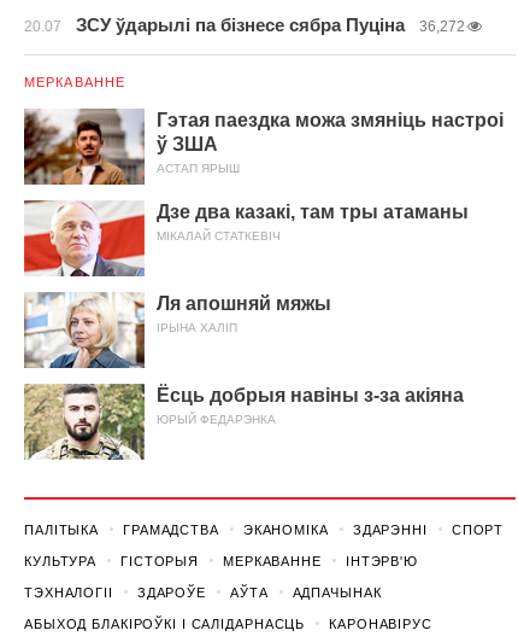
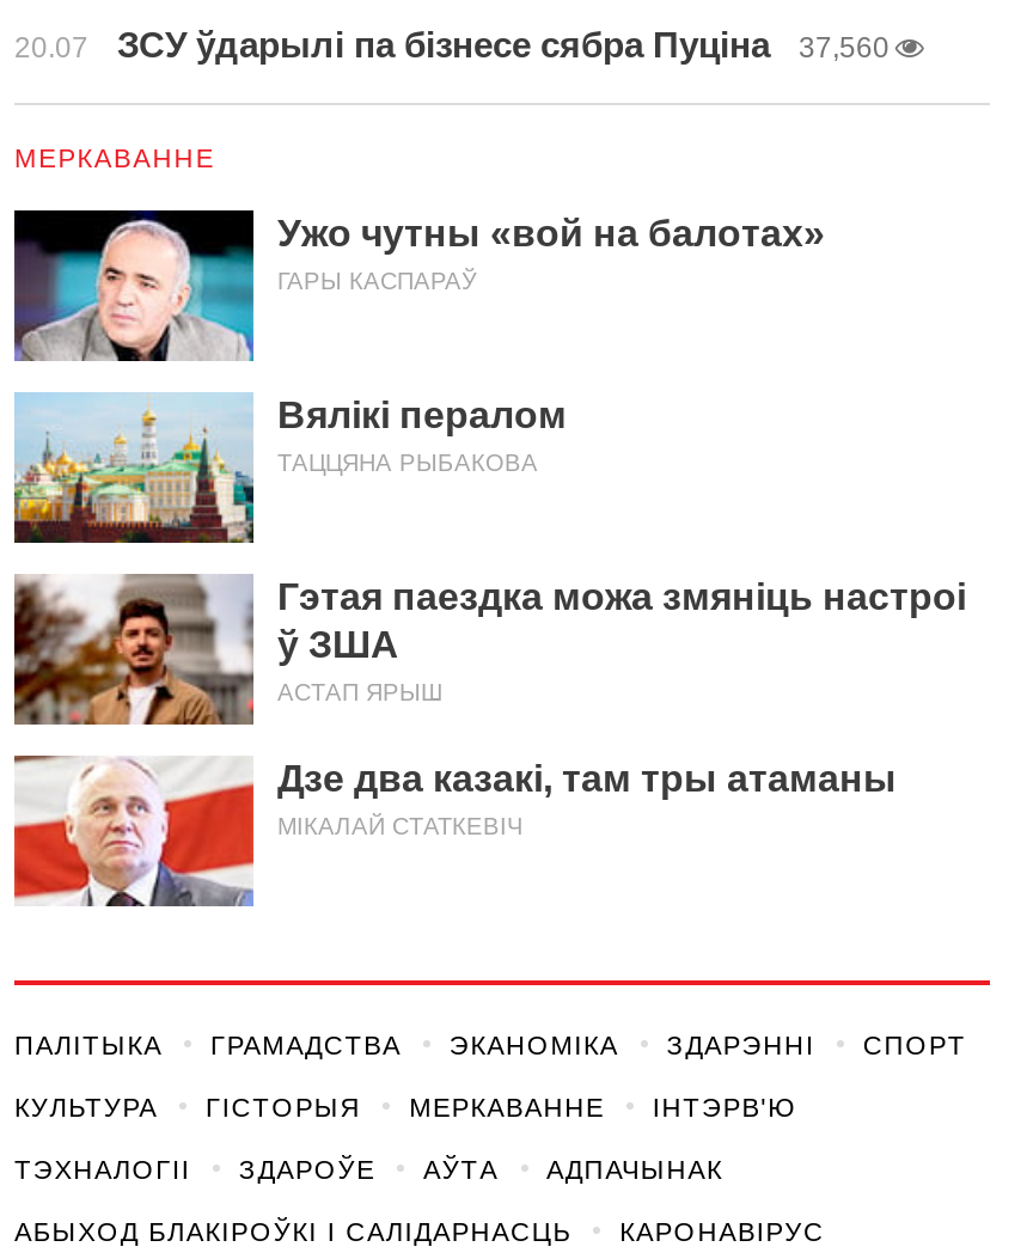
- 20.07 ЗСУ ўдарылі па бізнесе сябра Пуціна 36,272
+ 20.07 ЗСУ ўдарылі па бізнесе сябра Пуціна 37,560

+ [image]
+ Ужо чутны «вой на балотах»
+ ГАРЫ КАСПАРАЎ
+ Вялікі пералом
+ ТАЦЦЯНА РЫБАКОВА

+ [image]

moved down: [image] | Гэтая паездка можа змяніць настроі | ў ЗША | АСТАП ЯРЫШ | Дзе два казакі, там тры атаманы | МІКАЛАЙ СТАТКЕВІЧ

- [image]
- Ля апошняй мяжы
- ІРЫНА ХАЛІП
- Ёсць добрыя навіны з-за акіяна
- ЮРЫЙ ФЕДАРЭНКА

- [image]
